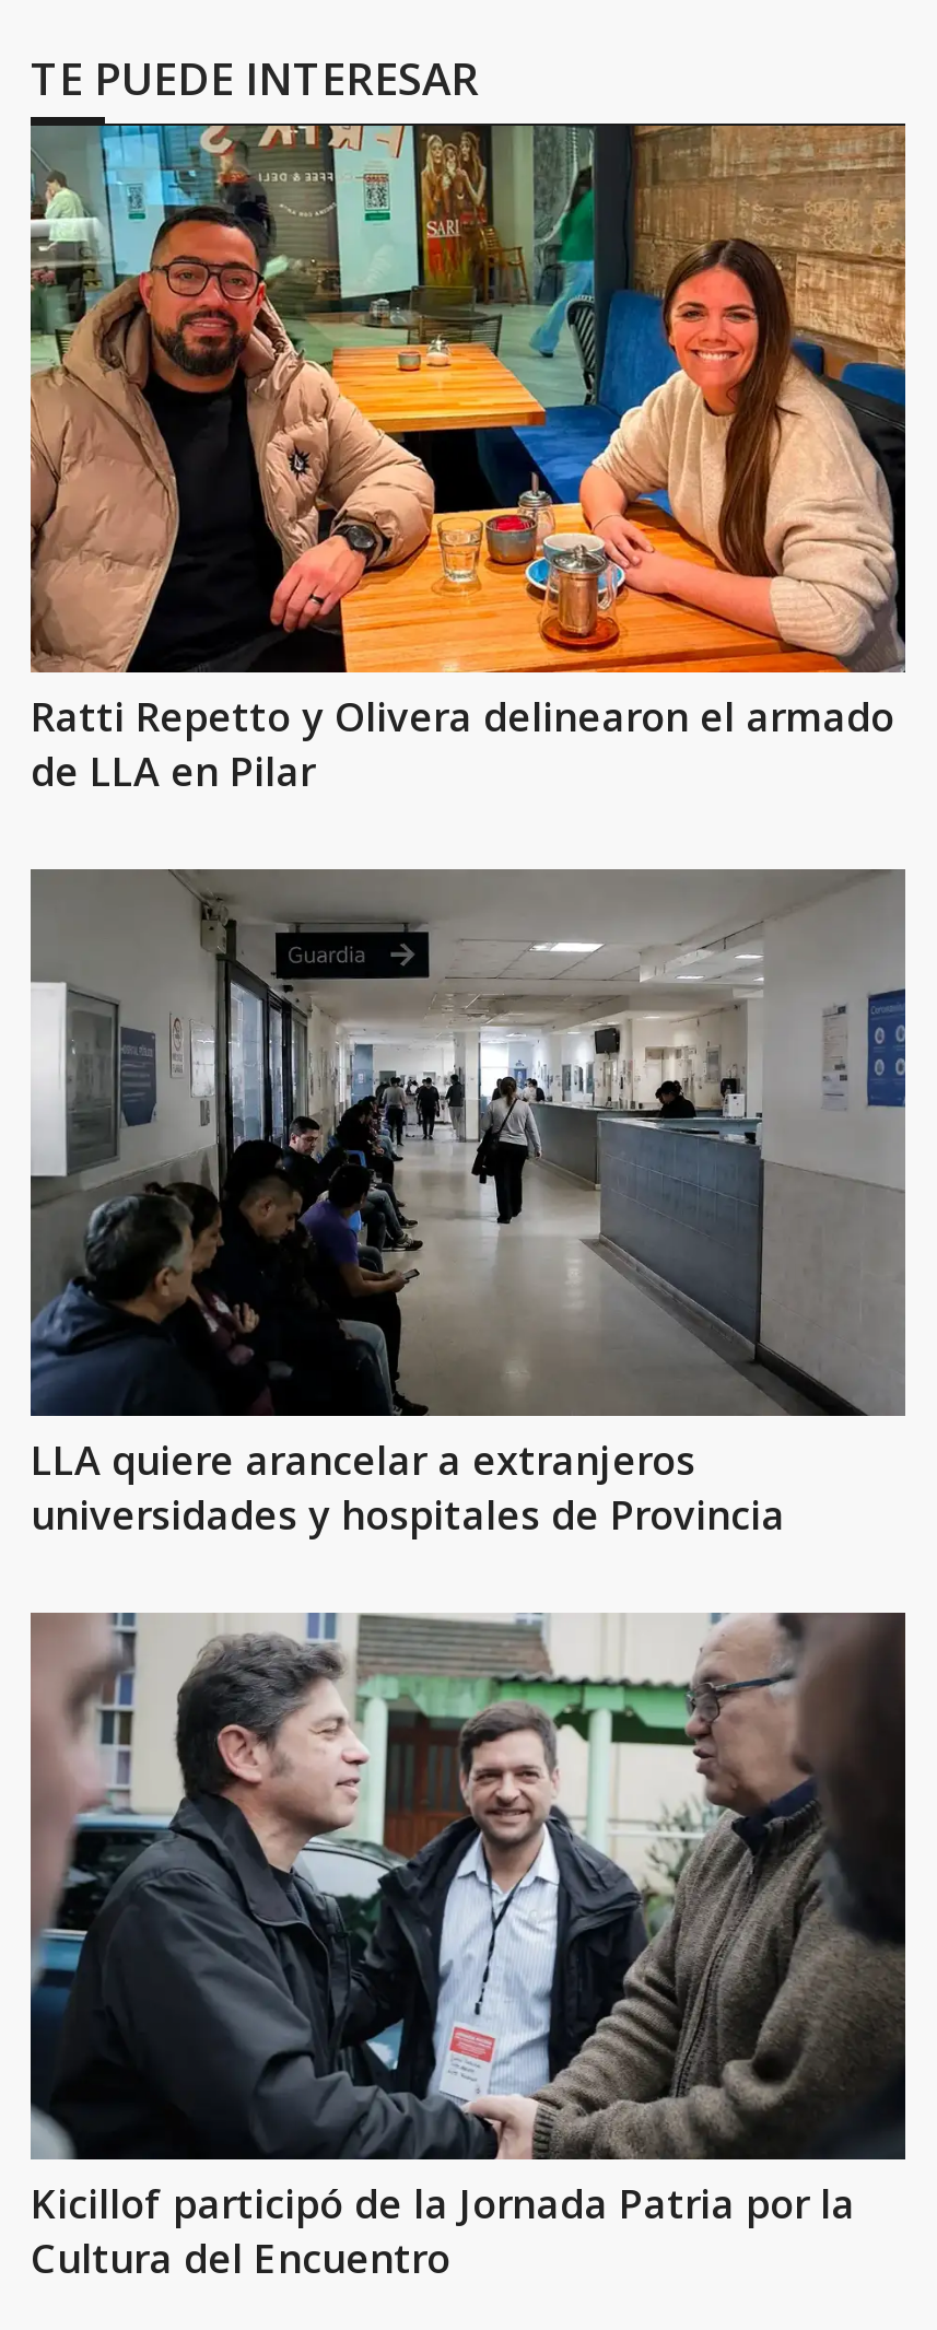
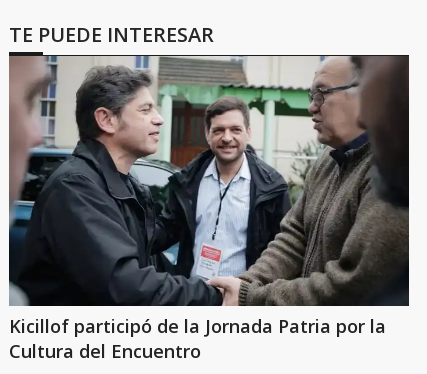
- [image]
- Ratti Repetto y Olivera delinearon el armado
- de LLA en Pilar

- [image]
- LLA quiere arancelar a extranjeros
- universidades y hospitales de Provincia
